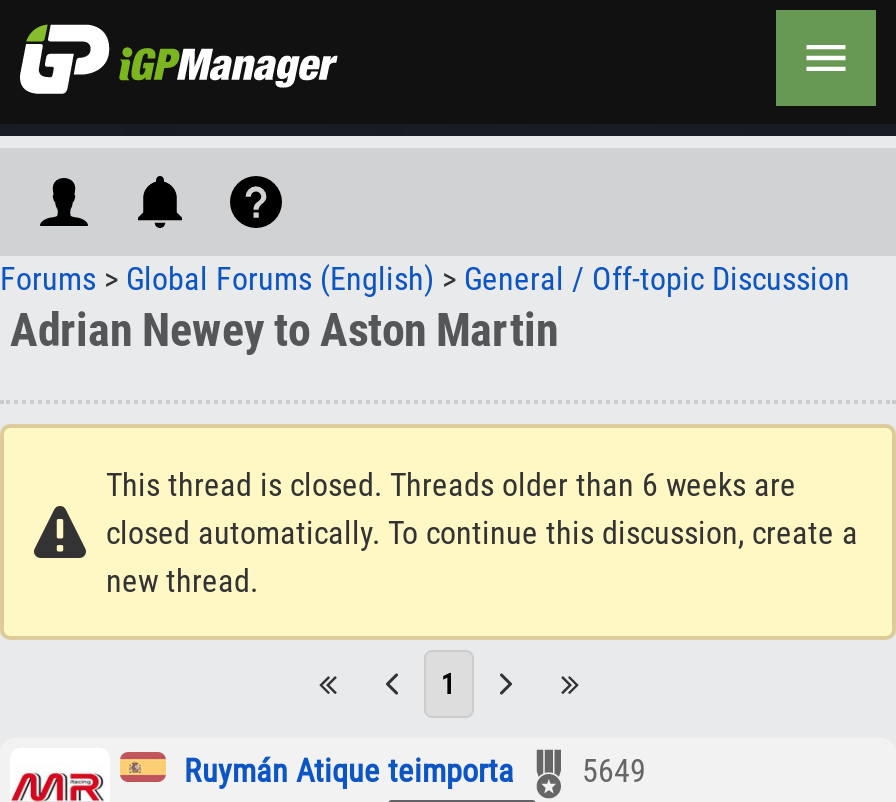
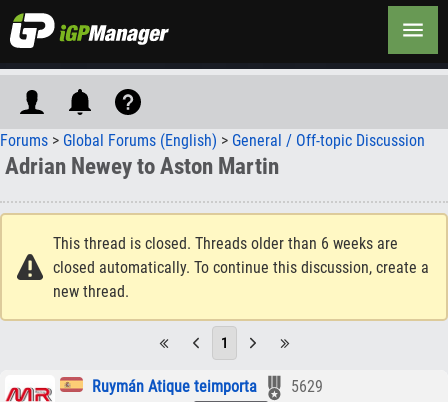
- Ruymán Atique teimporta 5649
+ Ruymán Atique teimporta 5629
